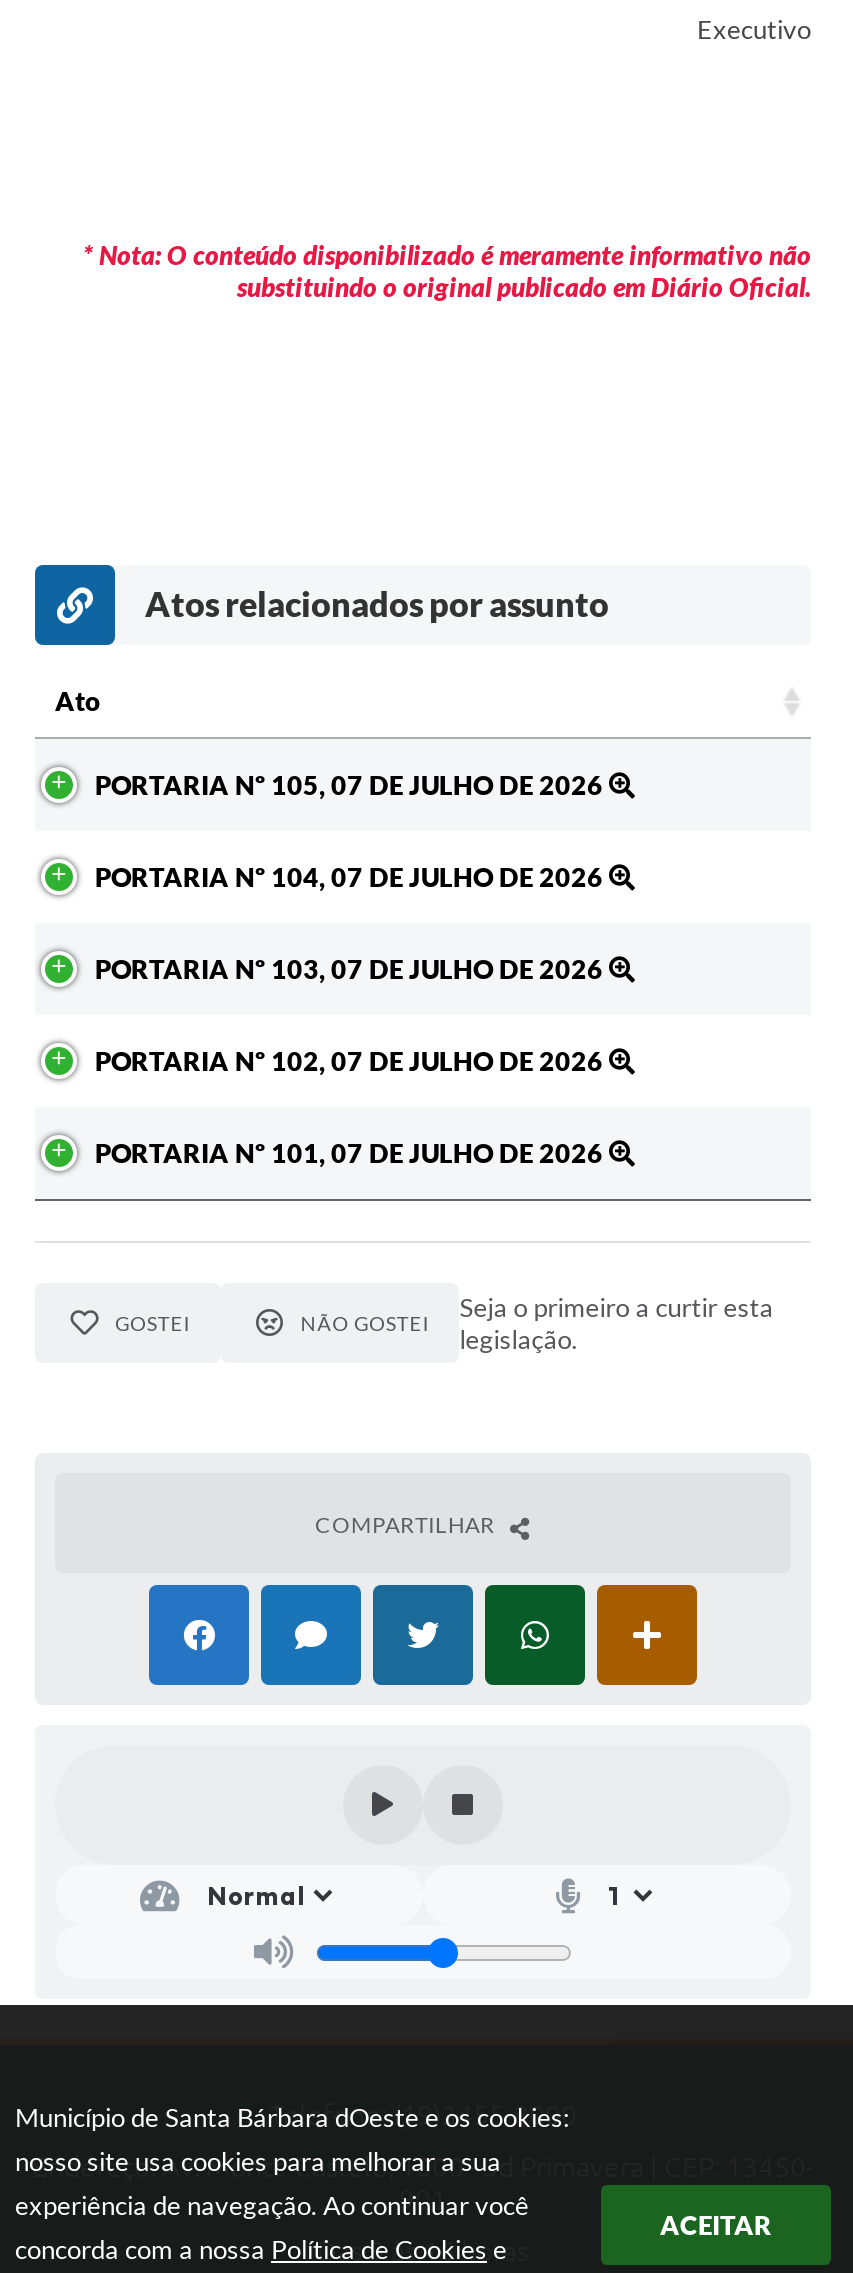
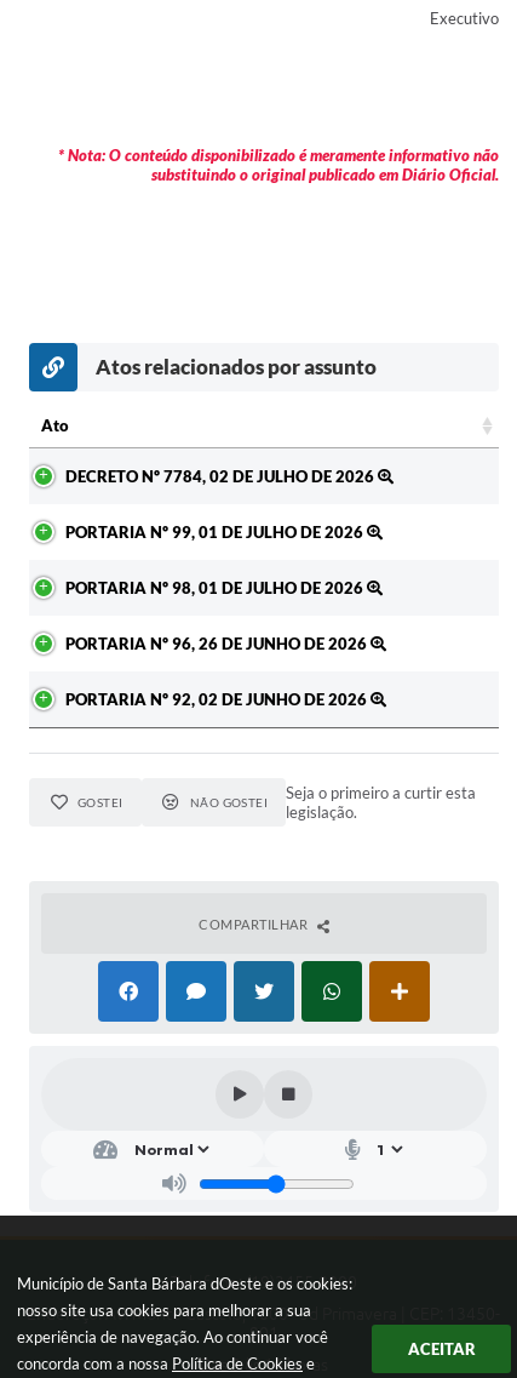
- PORTARIA Nº 105, 07 DE JULHO DE 2026
+ DECRETO Nº 7784, 02 DE JULHO DE 2026

- PORTARIA Nº 104, 07 DE JULHO DE 2026
+ PORTARIA Nº 99, 01 DE JULHO DE 2026

- PORTARIA Nº 103, 07 DE JULHO DE 2026
+ PORTARIA Nº 98, 01 DE JULHO DE 2026

- PORTARIA Nº 102, 07 DE JULHO DE 2026
+ PORTARIA Nº 96, 26 DE JUNHO DE 2026

- PORTARIA Nº 101, 07 DE JULHO DE 2026
+ PORTARIA Nº 92, 02 DE JUNHO DE 2026
